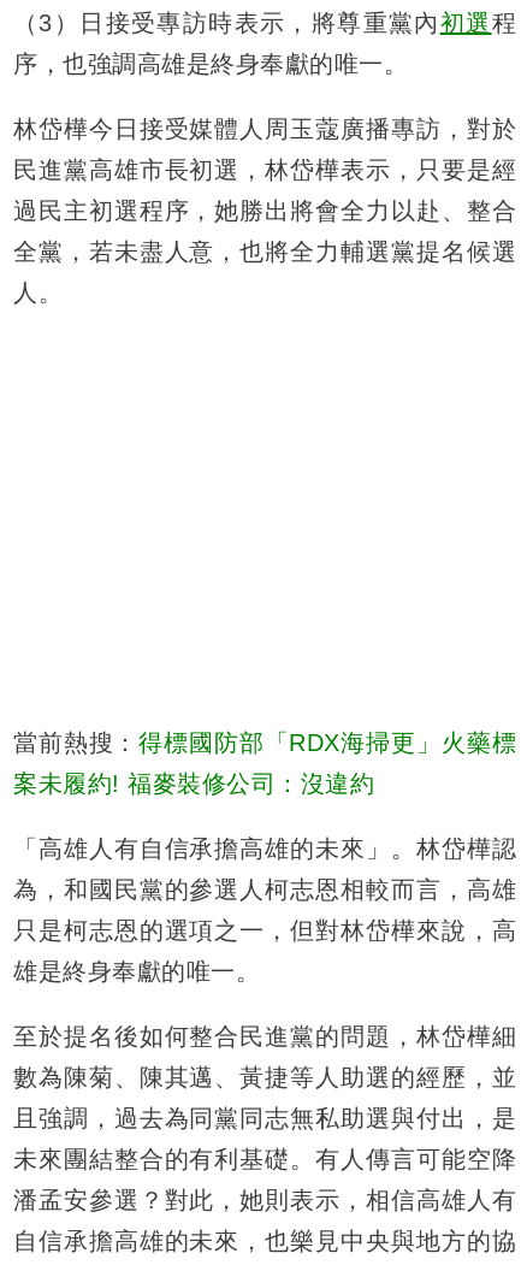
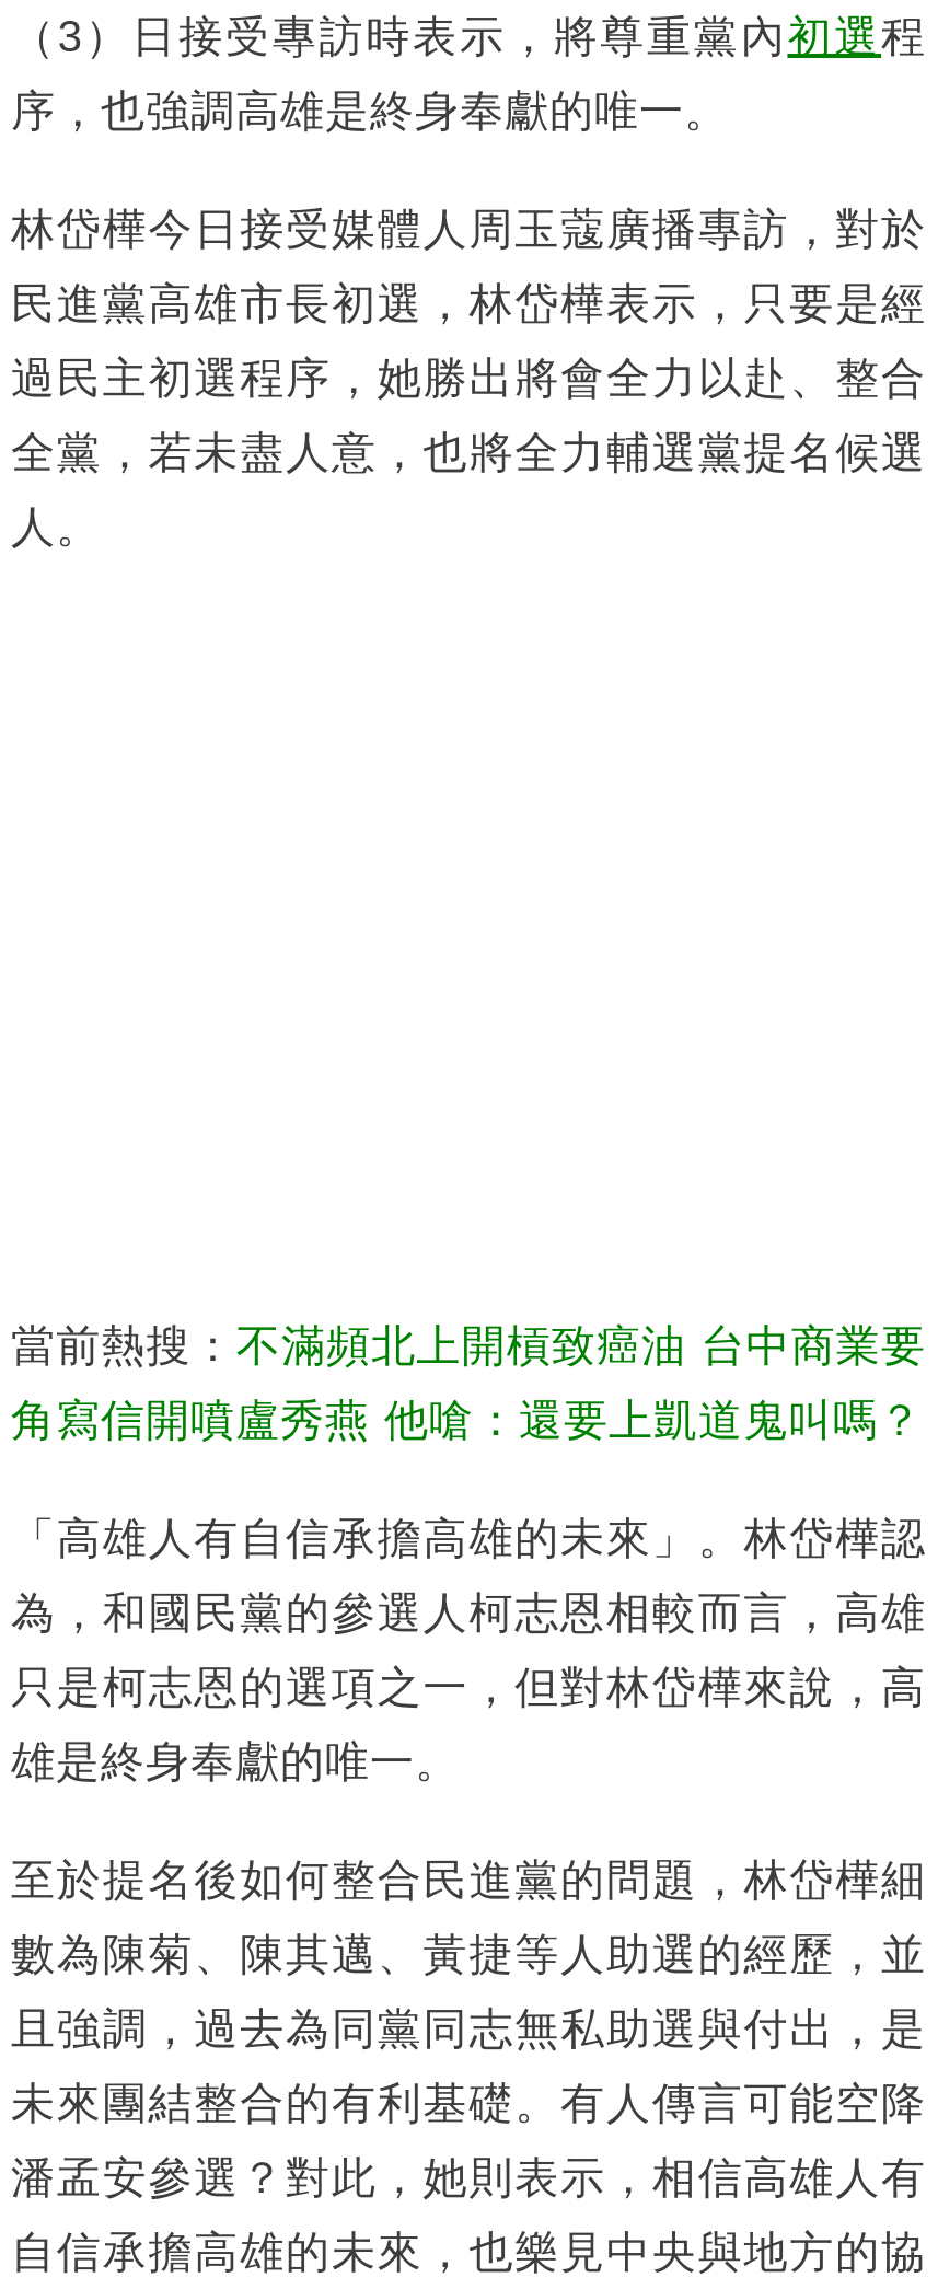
- 當前熱搜：得標國防部「RDX海掃更」火藥標
+ 當前熱搜：不滿頻北上開槓致癌油 台中商業要

- 案未履約! 福麥裝修公司：沒違約
+ 角寫信開噴盧秀燕 他嗆：還要上凱道鬼叫嗎？
